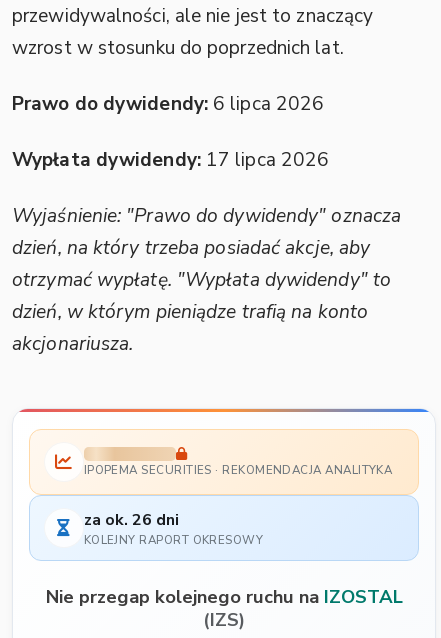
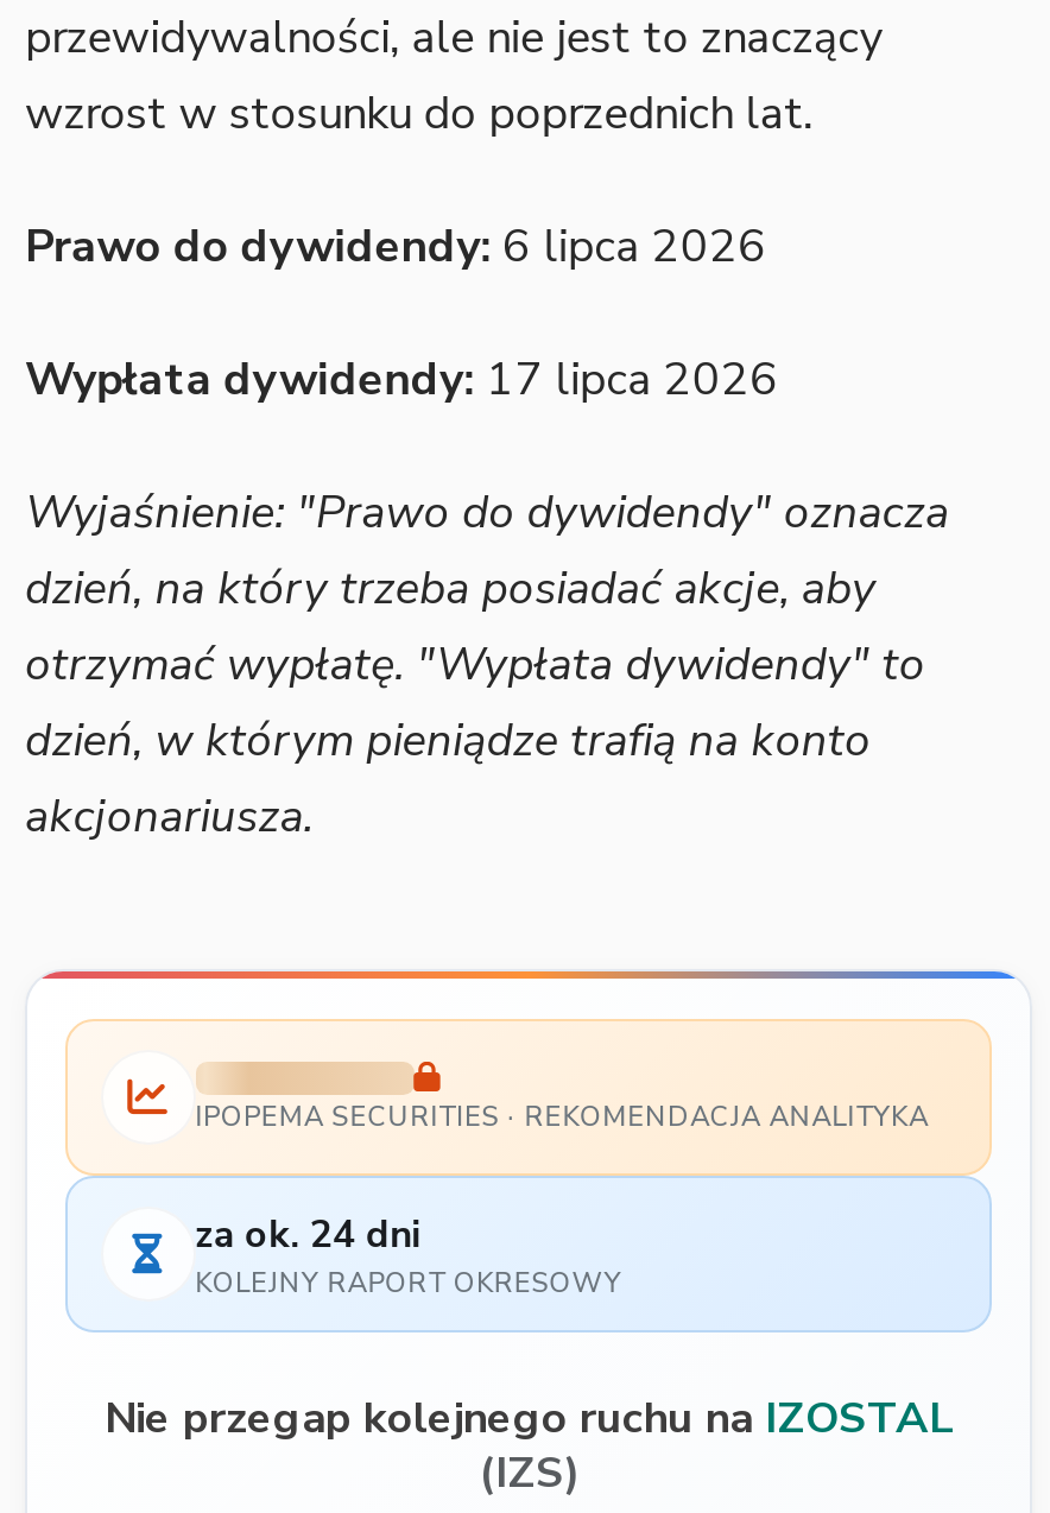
- za ok. 26 dni
+ za ok. 24 dni
